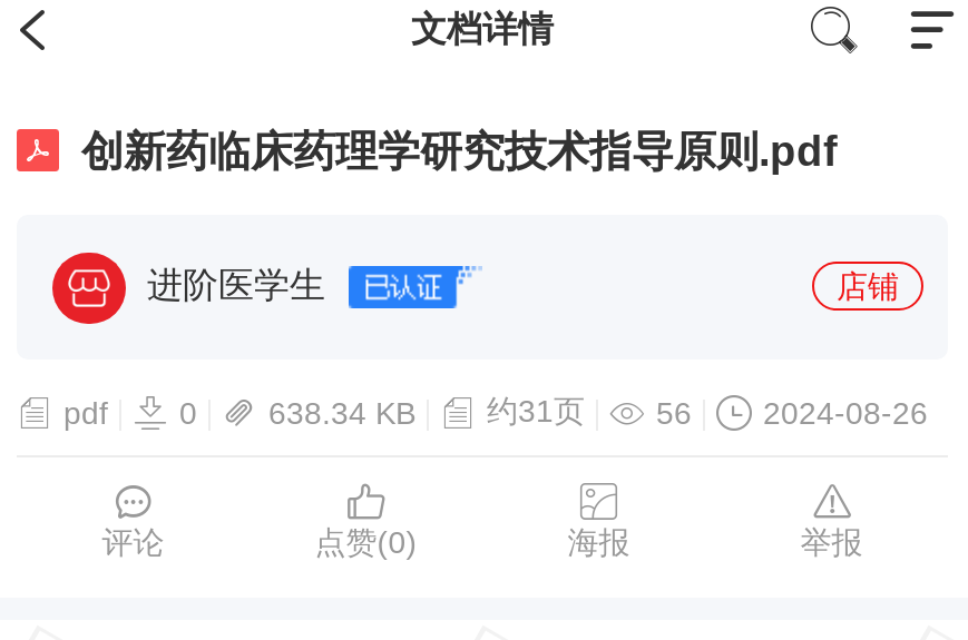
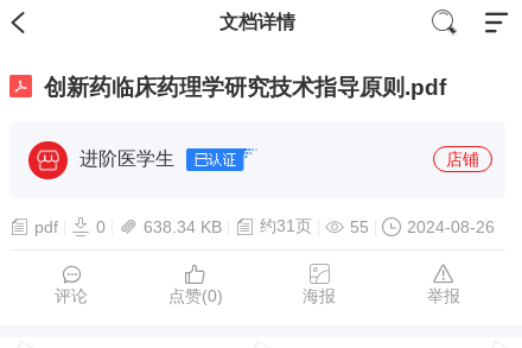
- pdf 0 638.34 KB 约31页 56 2024-08-26
+ pdf 0 638.34 KB 约31页 55 2024-08-26
